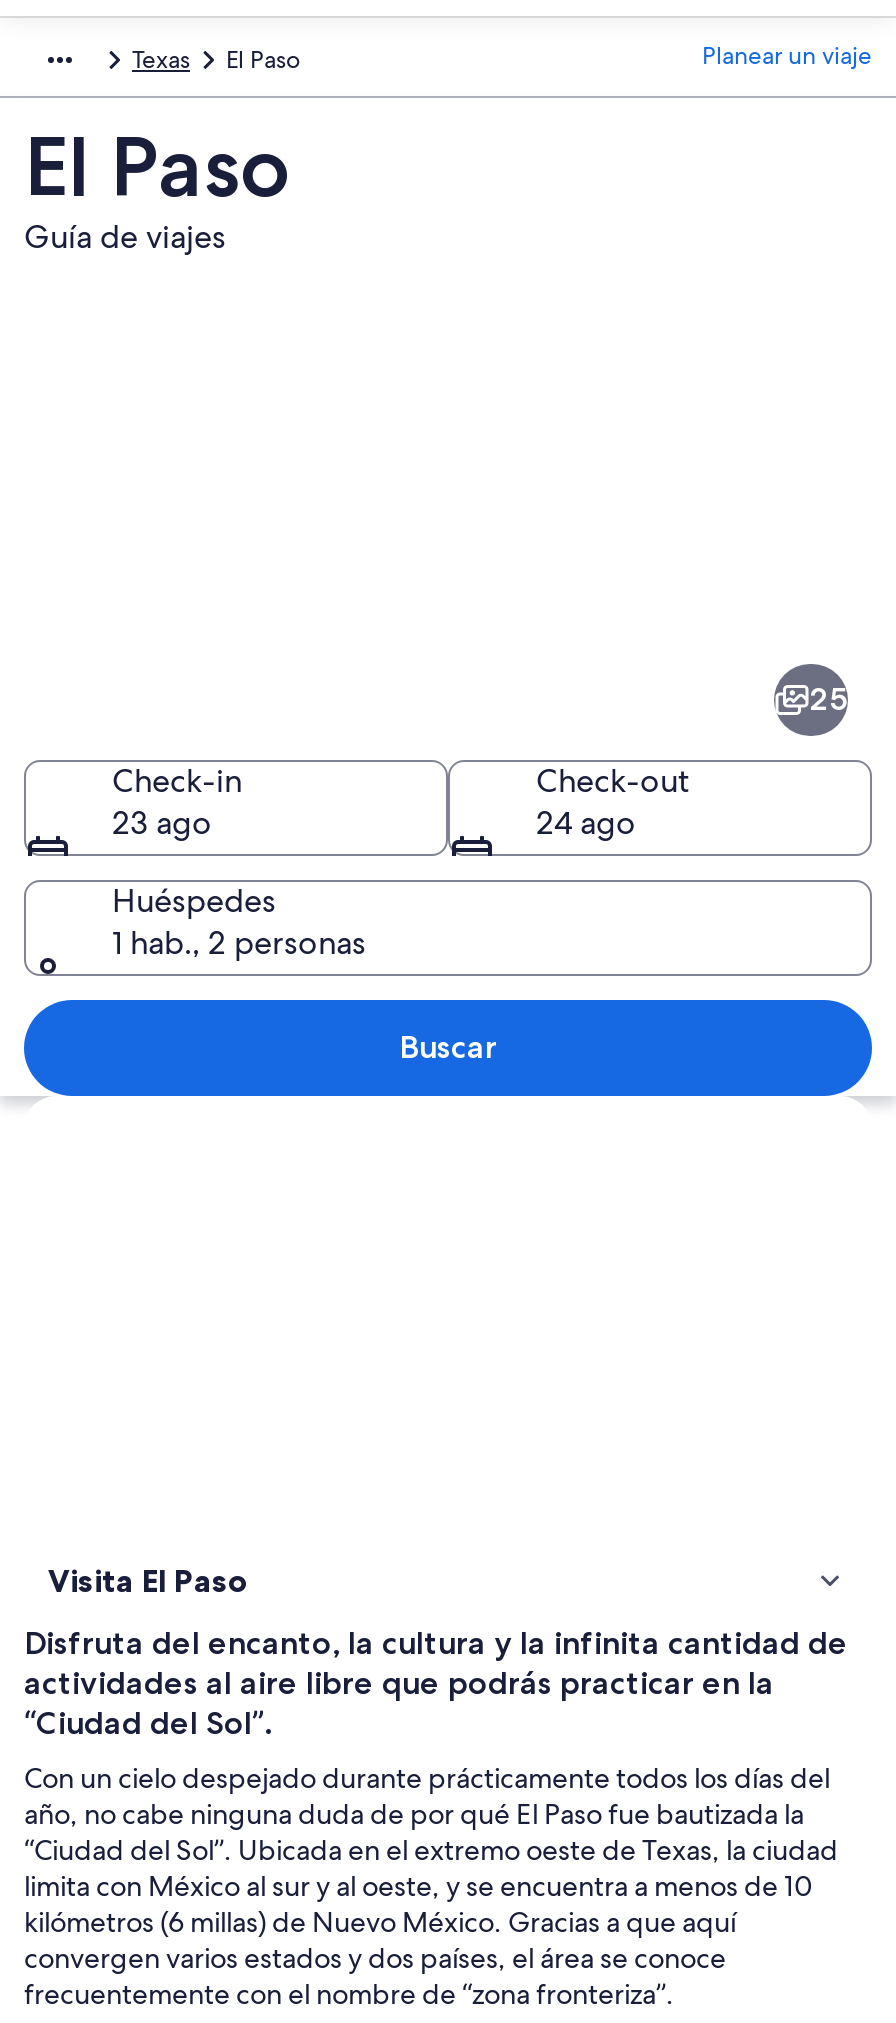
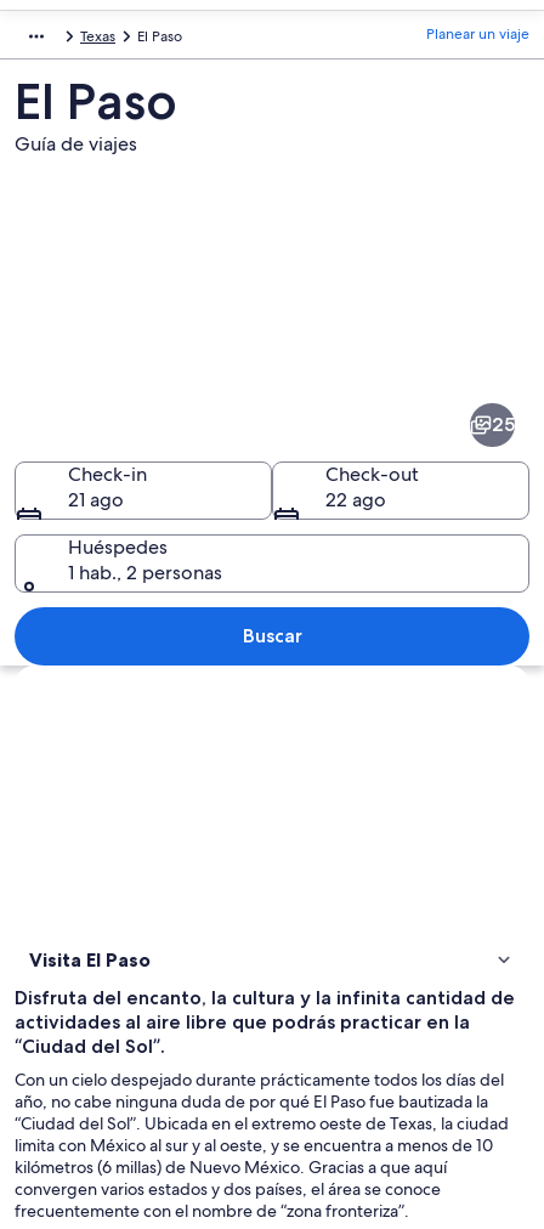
- 23 ago
+ 21 ago

- 24 ago
+ 22 ago
